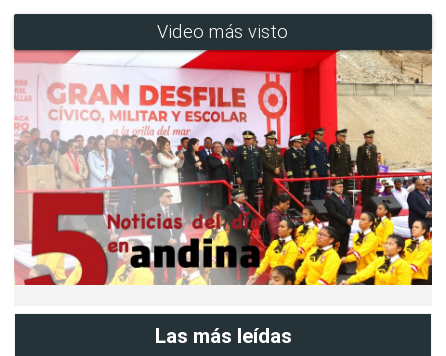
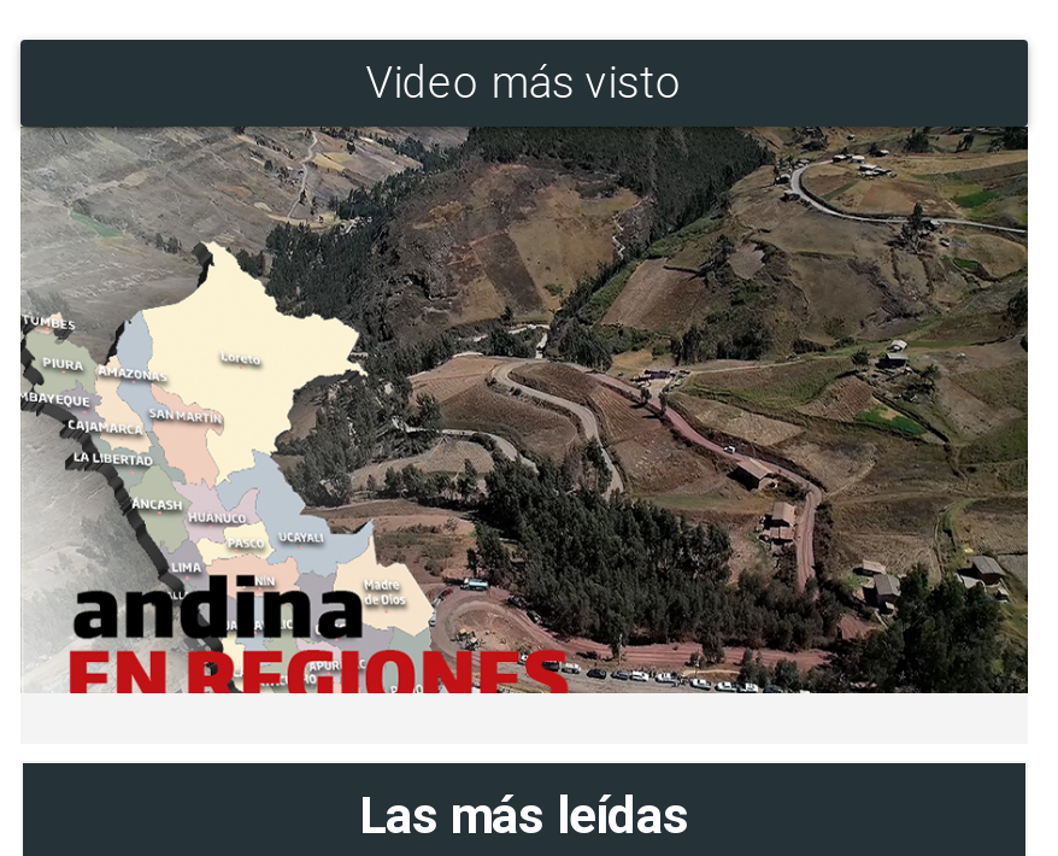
- [image]
+ [image]
